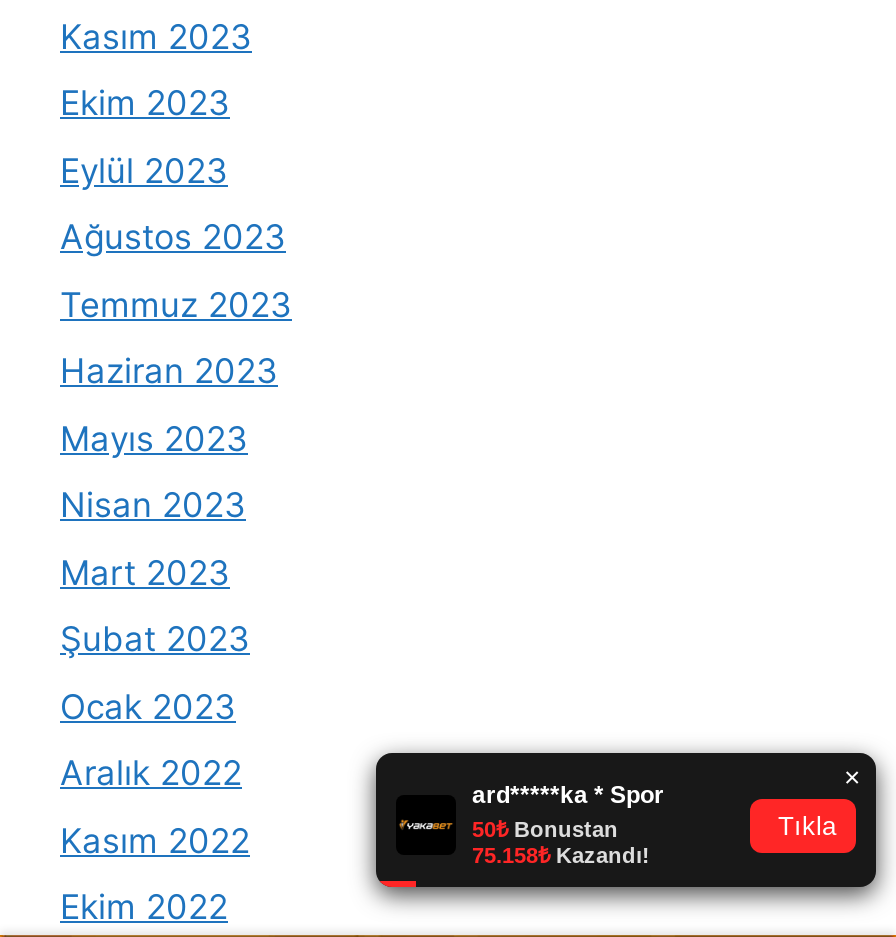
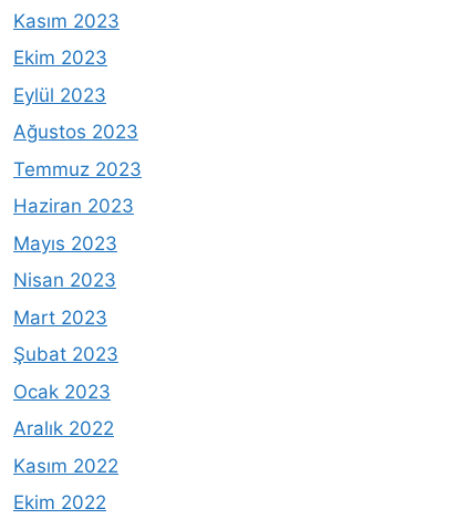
- [image]
